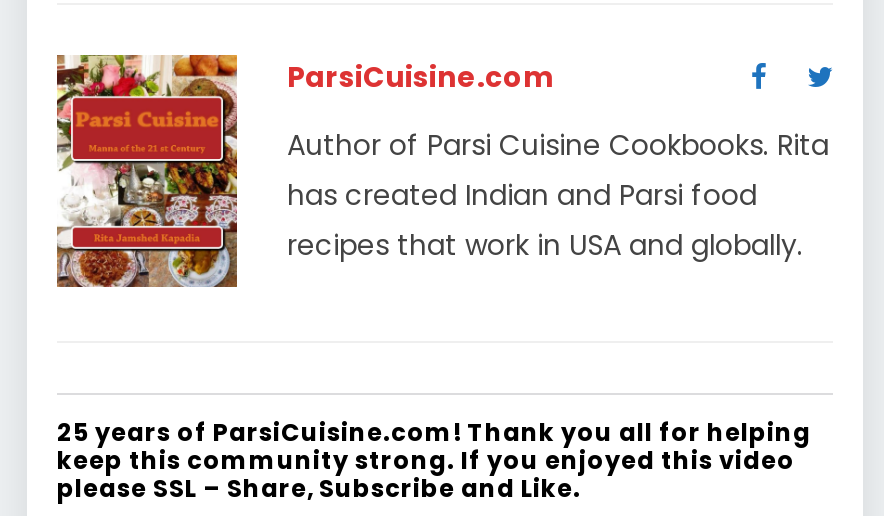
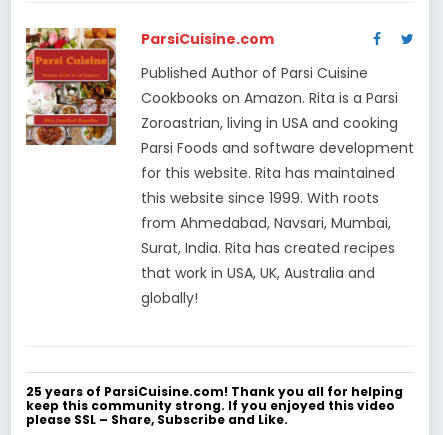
- Author of Parsi Cuisine Cookbooks. Rita
- has created Indian and Parsi food
- recipes that work in USA and globally.
+ Published Author of Parsi Cuisine
+ Cookbooks on Amazon. Rita is a Parsi
+ Zoroastrian, living in USA and cooking
+ Parsi Foods and software development
+ for this website. Rita has maintained
+ this website since 1999. With roots
+ from Ahmedabad, Navsari, Mumbai,
+ Surat, India. Rita has created recipes
+ that work in USA, UK, Australia and
+ globally!
